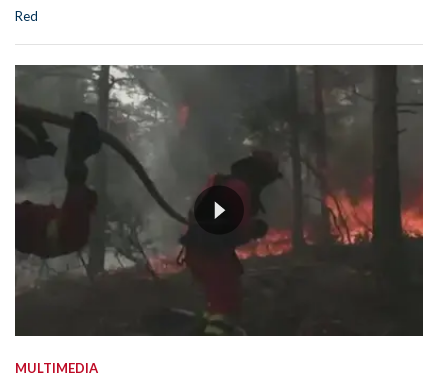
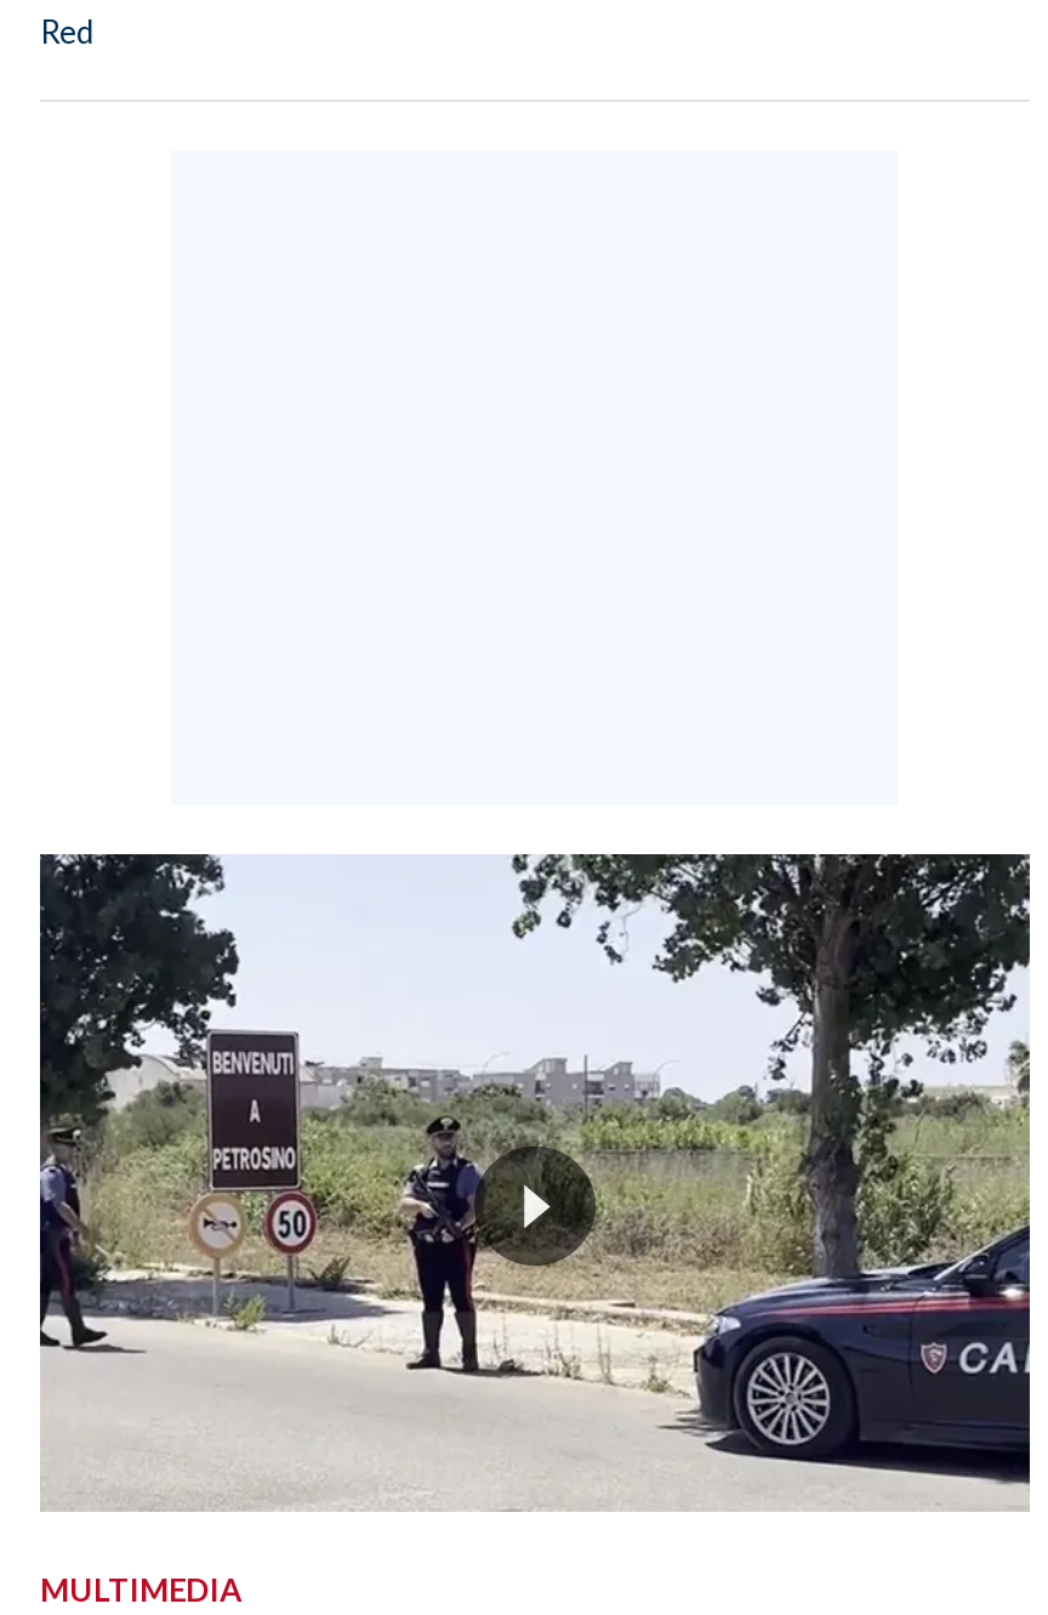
- [image]
+ [image]
